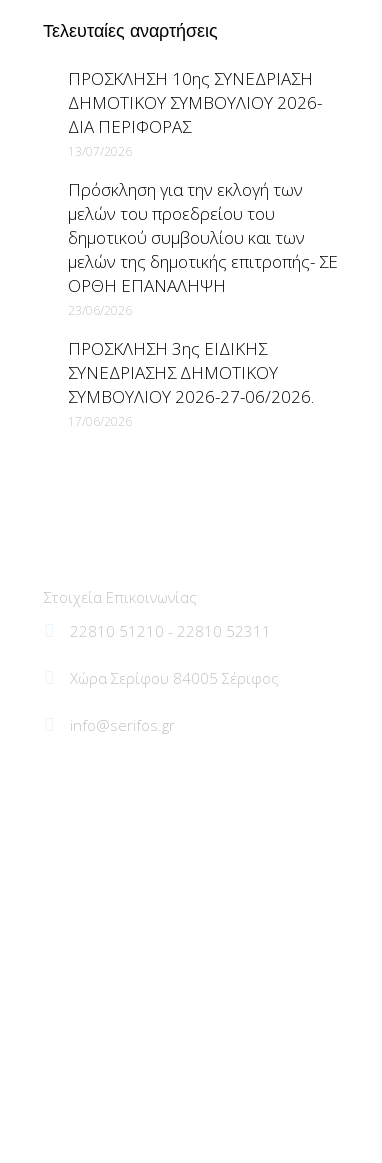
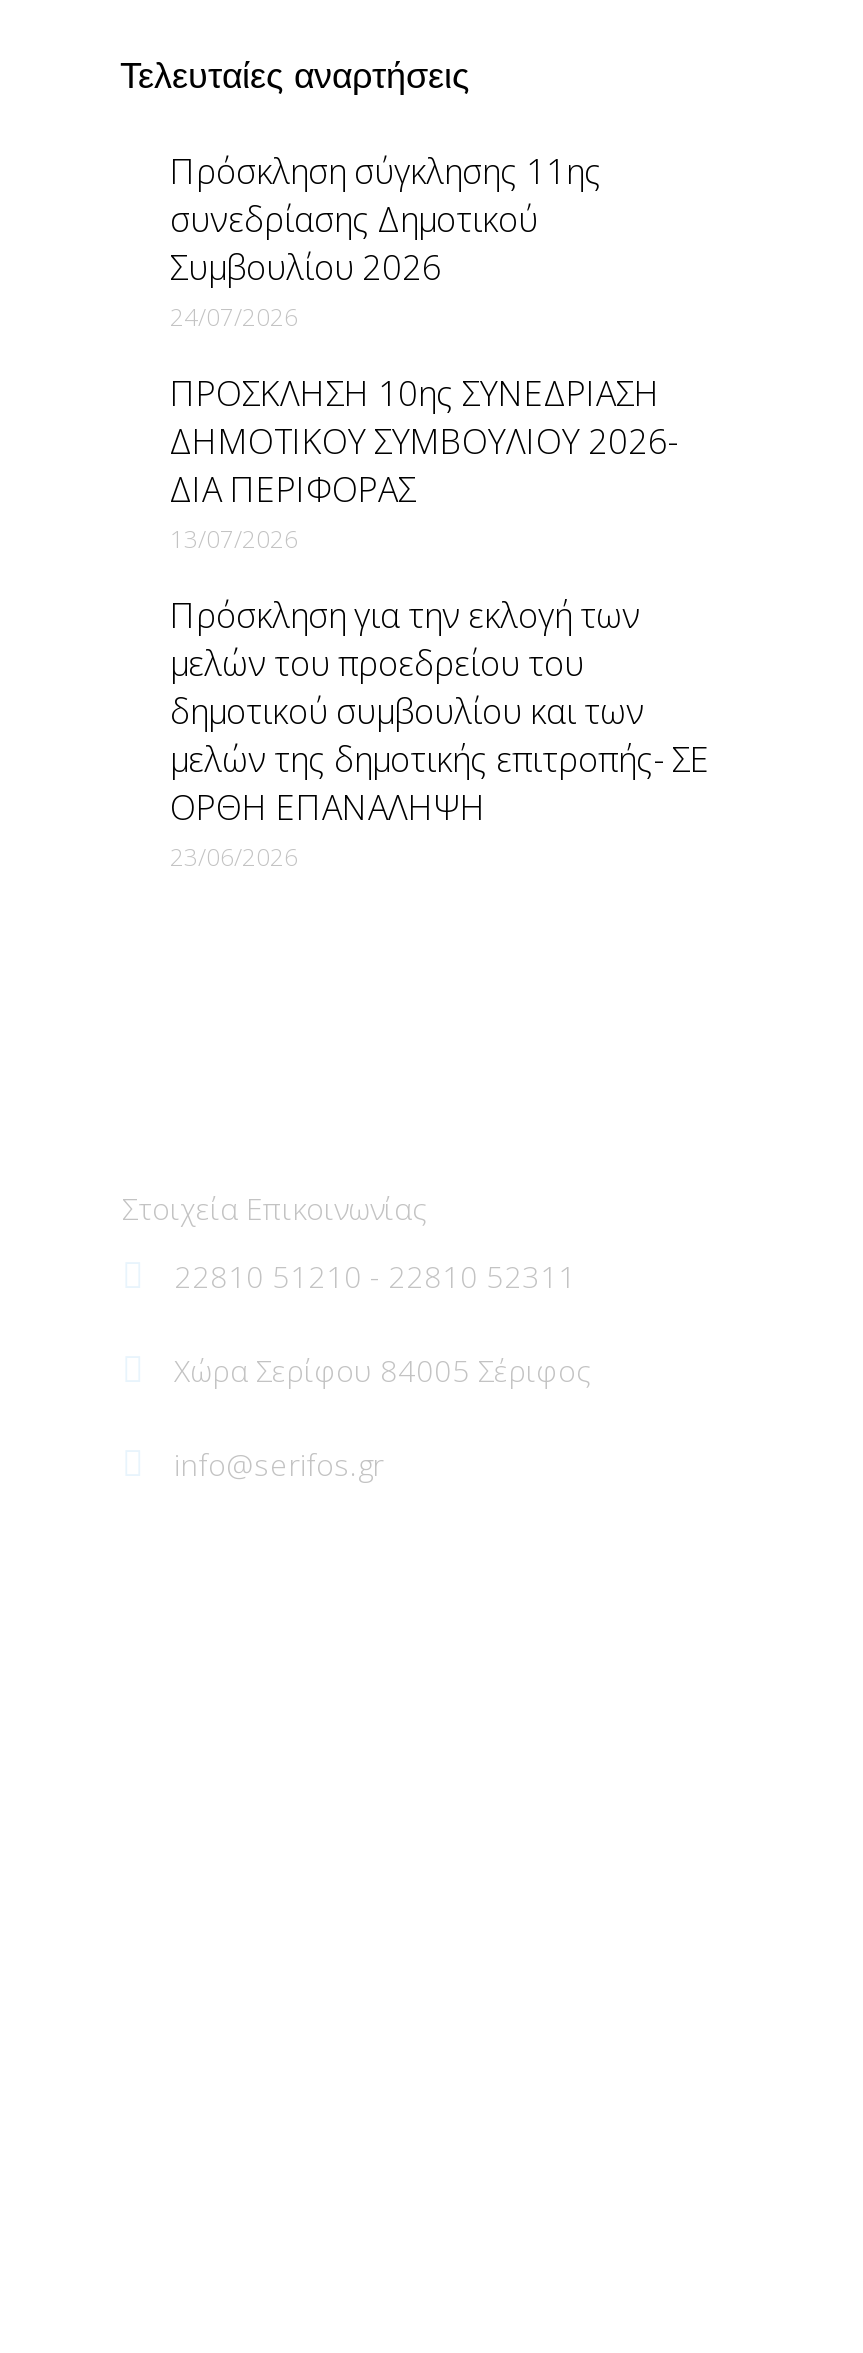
+ Πρόσκληση σύγκλησης 11ης
+ συνεδρίασης Δημοτικού
+ Συμβουλίου 2026
+ 24/07/2026

moved down: ΠΡΟΣΚΛΗΣΗ 10ης ΣΥΝΕΔΡΙΑΣΗ | ΔΗΜΟΤΙΚΟΥ ΣΥΜΒΟΥΛΙΟΥ 2026- | ΔΙΑ ΠΕΡΙΦΟΡΑΣ | ... | ΟΡΘΗ ΕΠΑΝΑΛΗΨΗ | 23/06/2026

- ΠΡΟΣΚΛΗΣΗ 3ης ΕΙΔΙΚΗΣ
- ΣΥΝΕΔΡΙΑΣΗΣ ΔΗΜΟΤΙΚΟΥ
- ΣΥΜΒΟΥΛΙΟΥ 2026-27-06/2026.
- 17/06/2026
